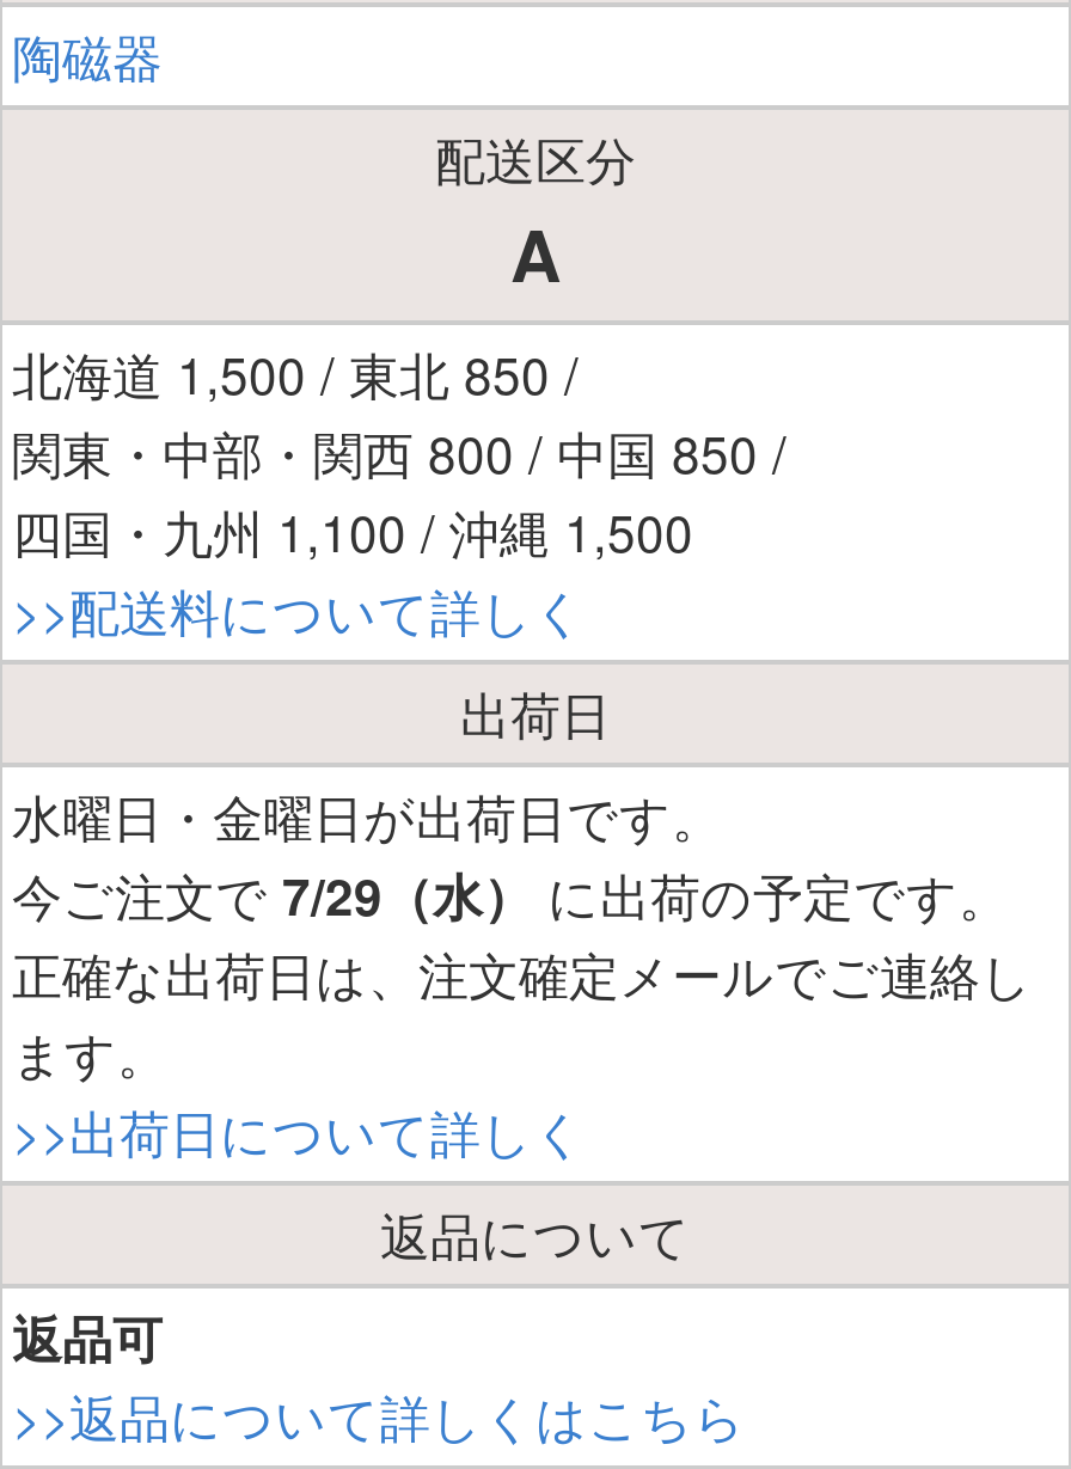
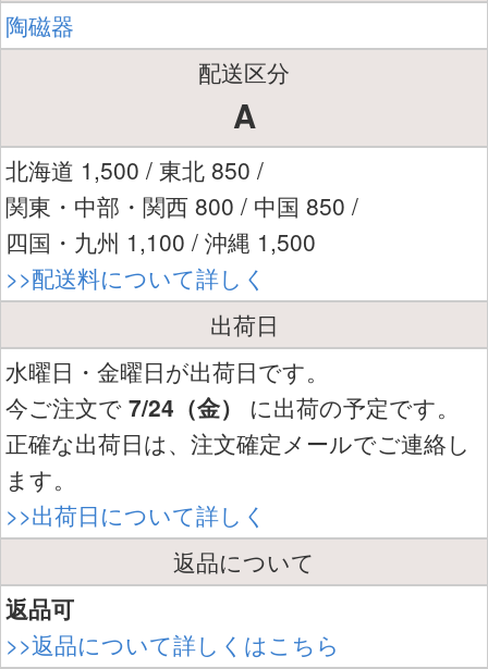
- 今ご注文で7/29（水）に出荷の予定です。
+ 今ご注文で7/24（金）に出荷の予定です。
